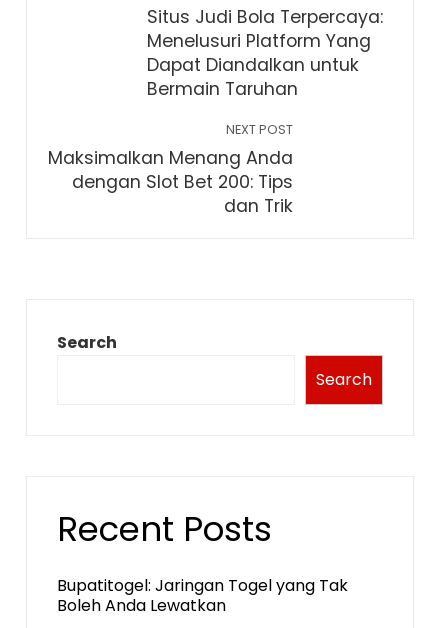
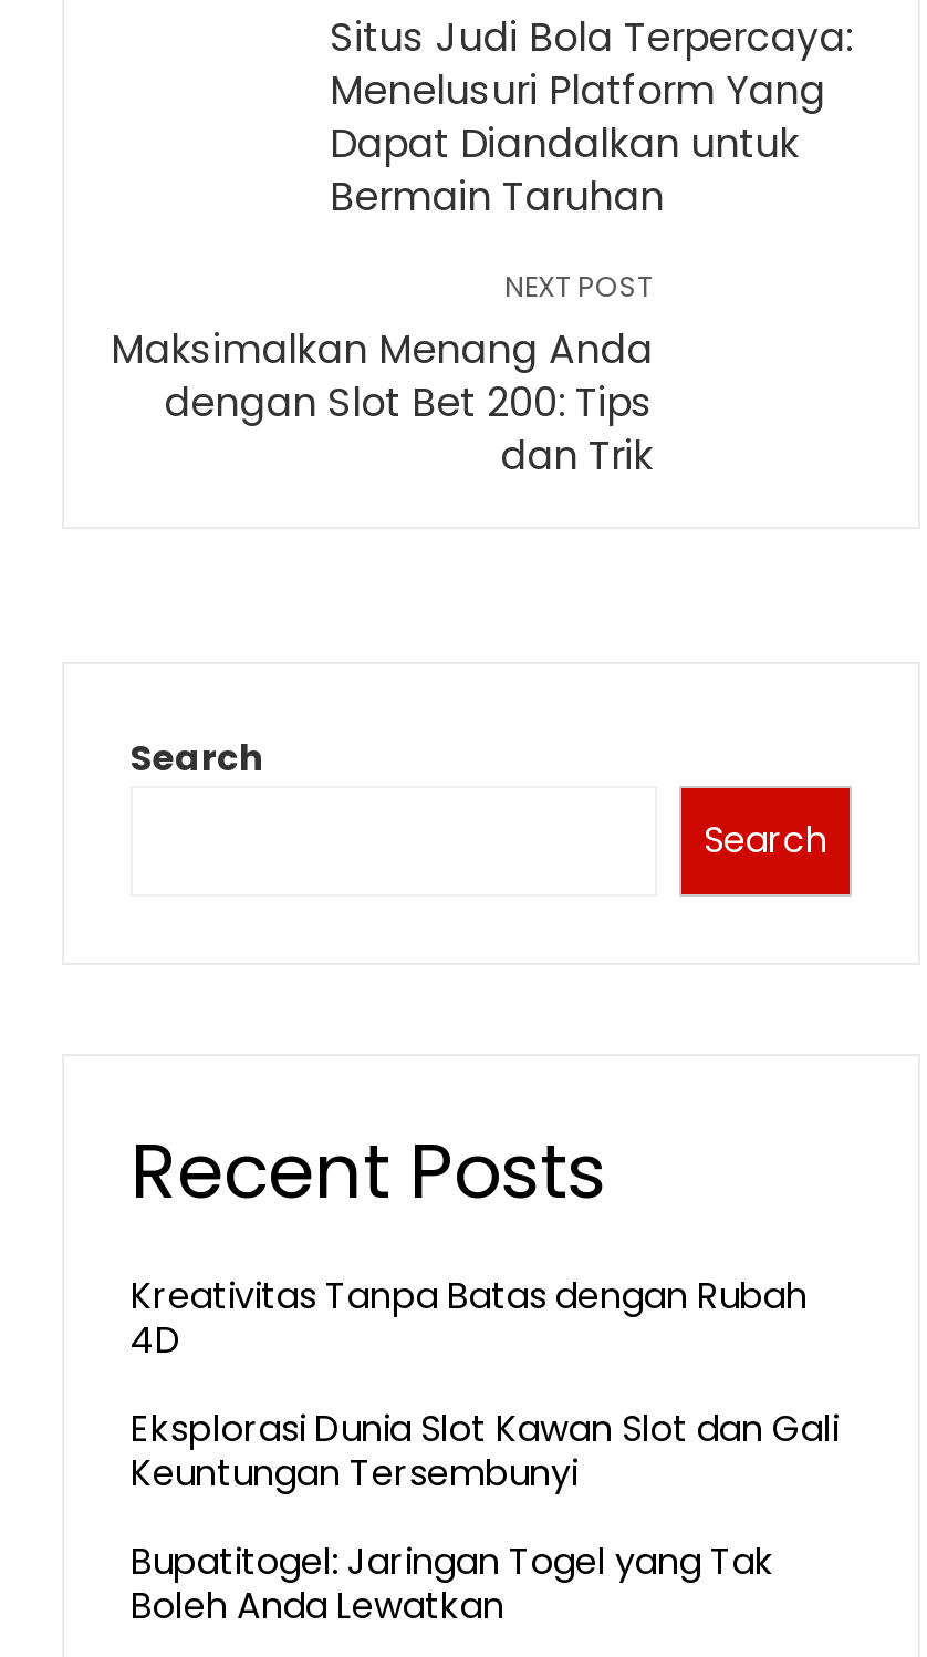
+ Kreativitas Tanpa Batas dengan Rubah
+ 4D
+ Eksplorasi Dunia Slot Kawan Slot dan Gali
+ Keuntungan Tersembunyi
